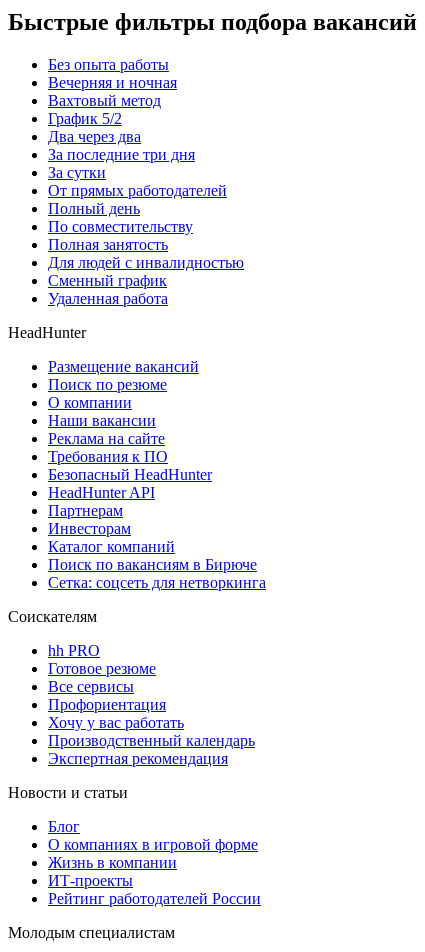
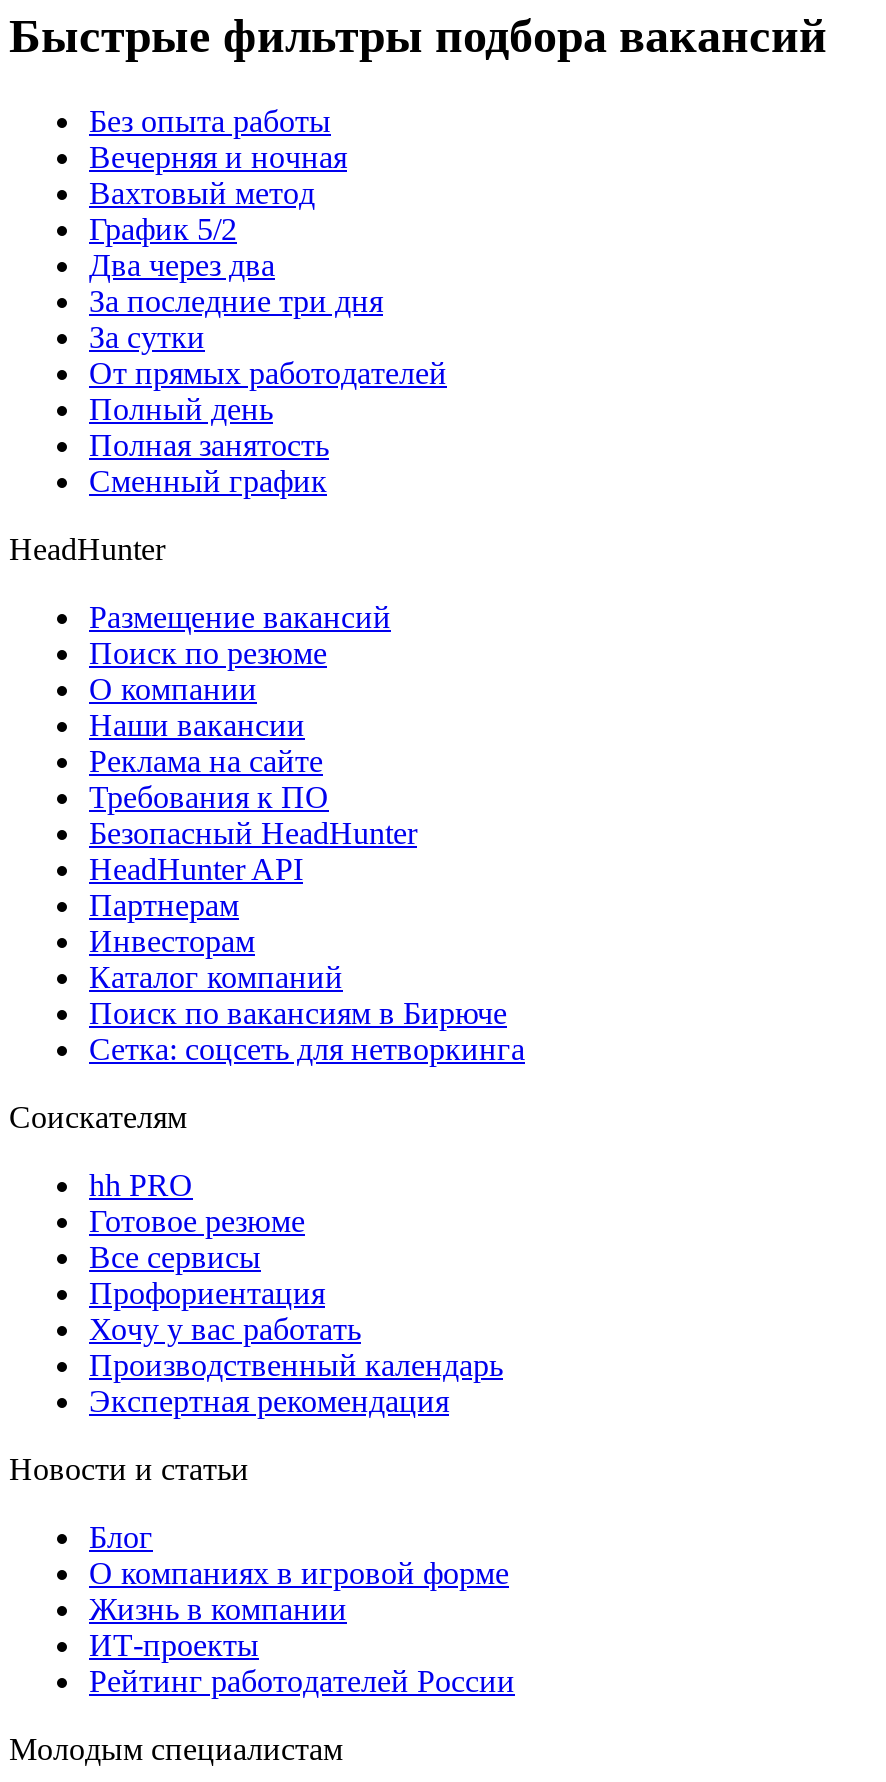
- По совместительству

- Для людей с инвалидностью

- Удаленная работа
